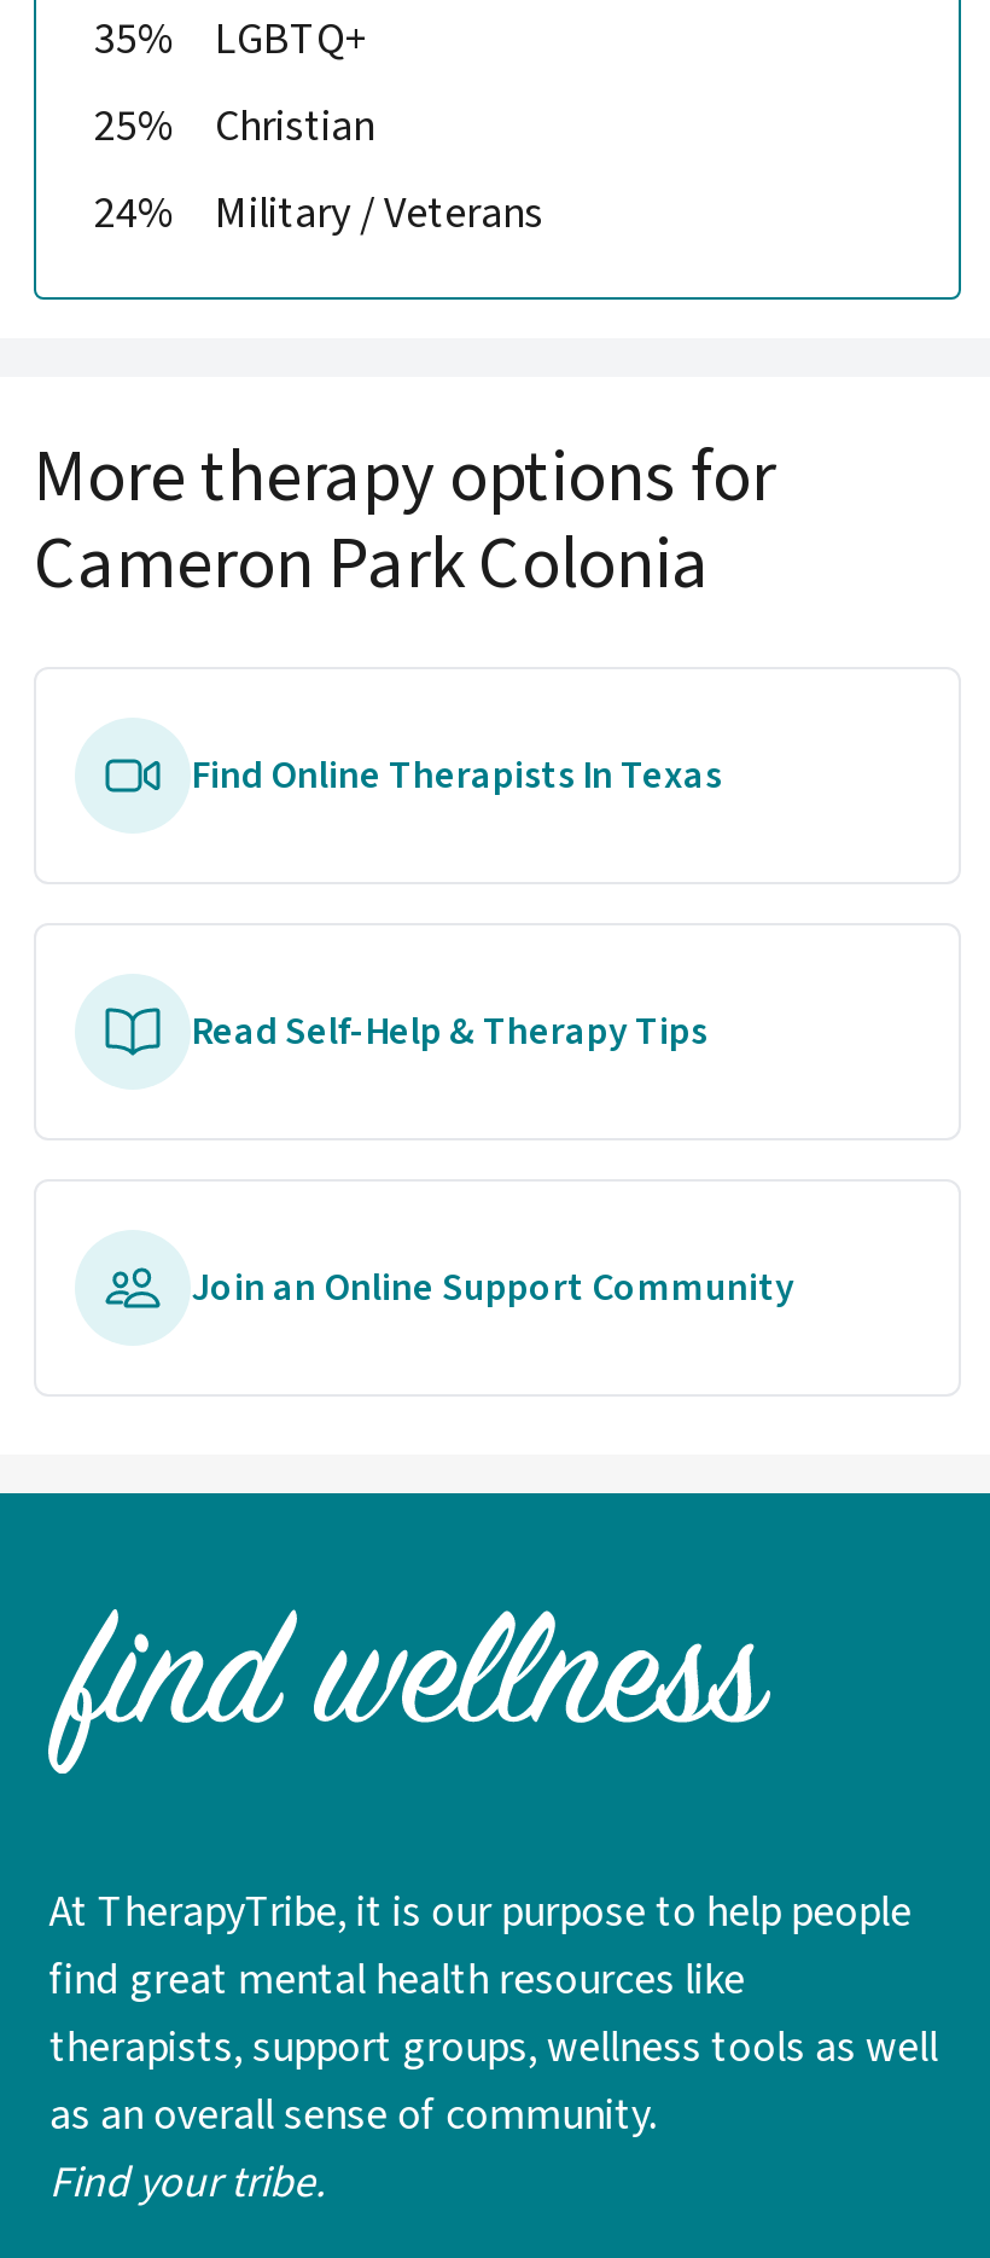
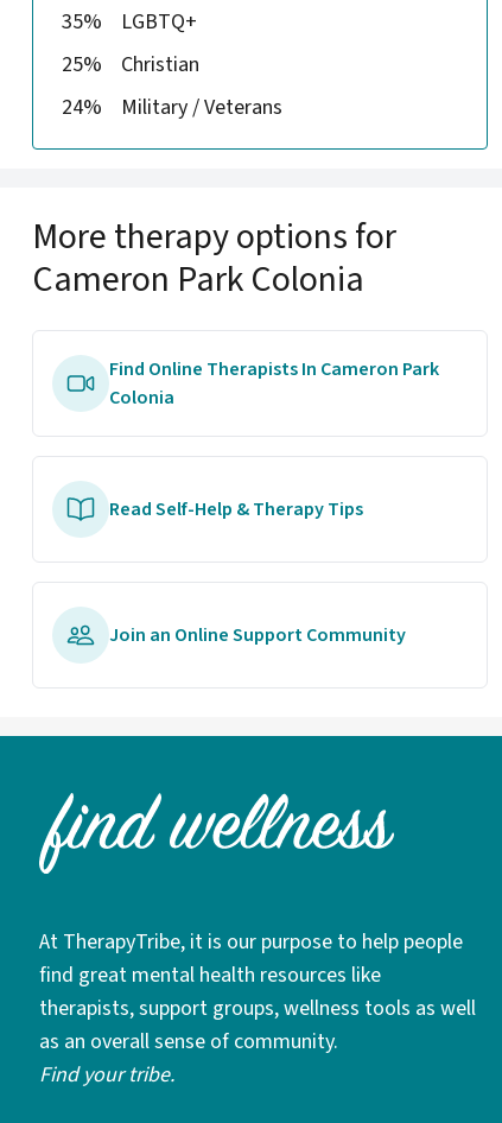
- Find Online Therapists In Texas
+ Find Online Therapists In Cameron Park
+ Colonia
